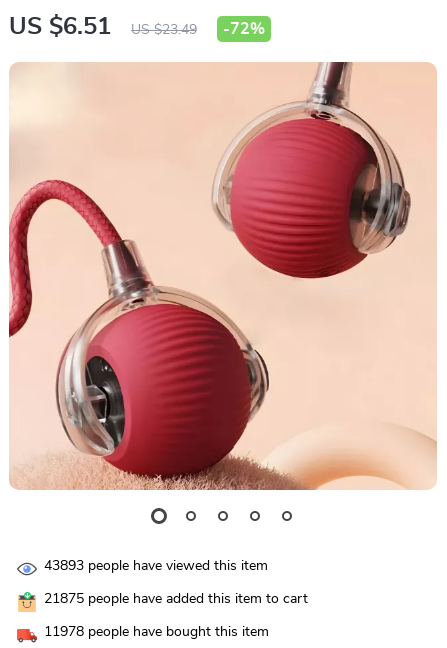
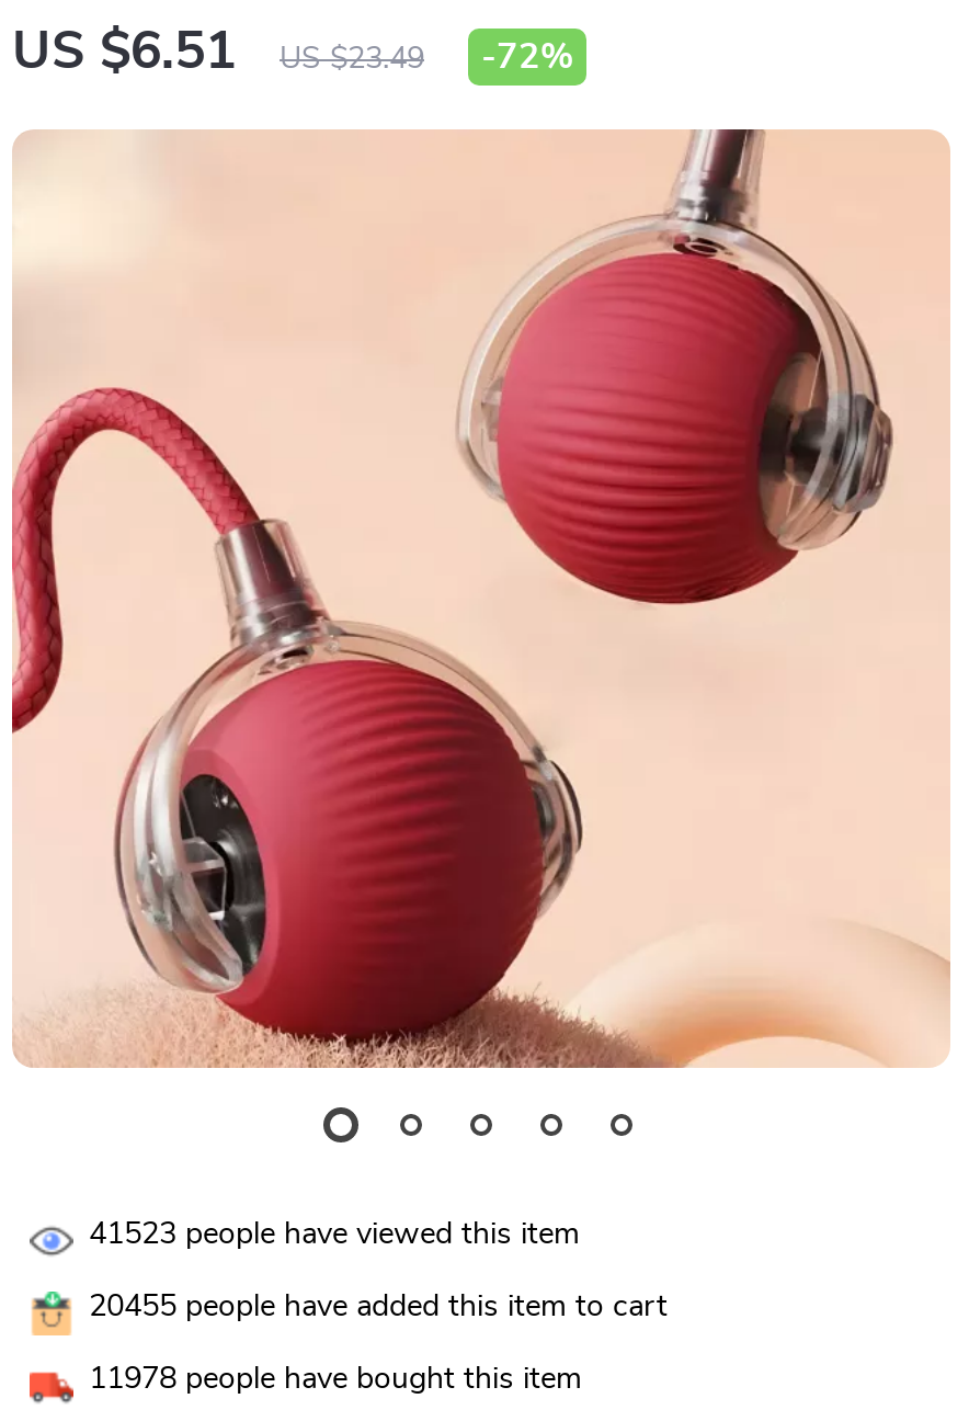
- 43893 people have viewed this item
+ 41523 people have viewed this item

- 21875 people have added this item to cart
+ 20455 people have added this item to cart
